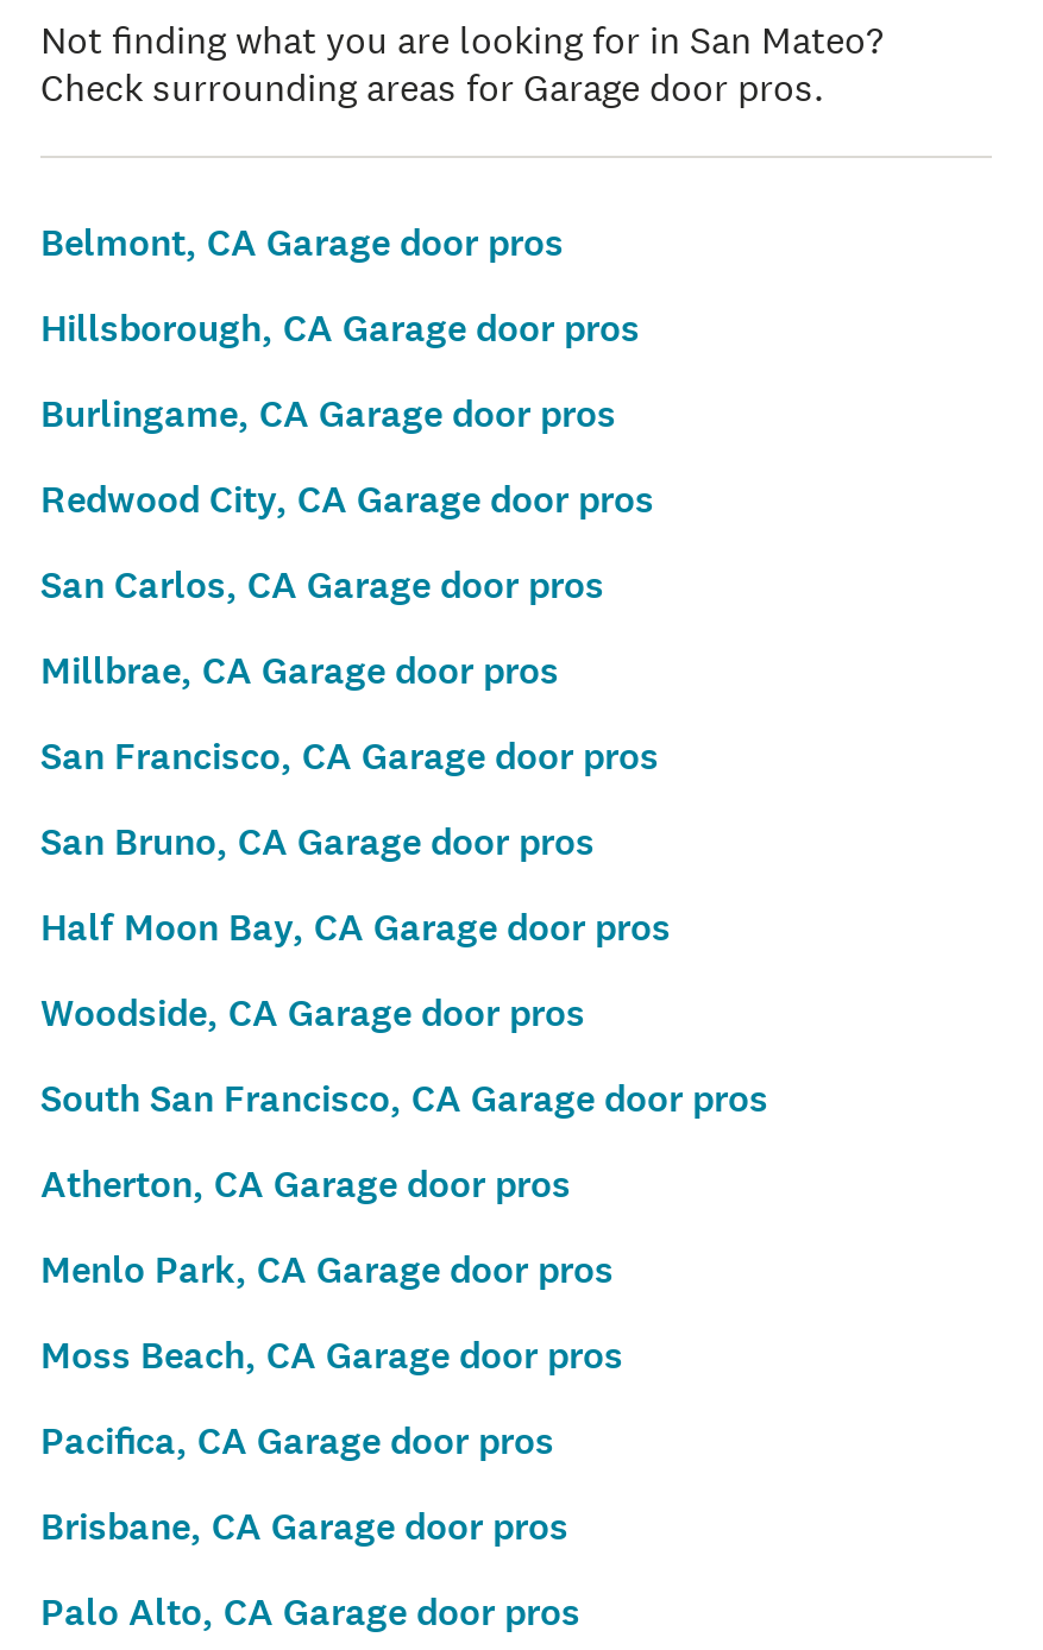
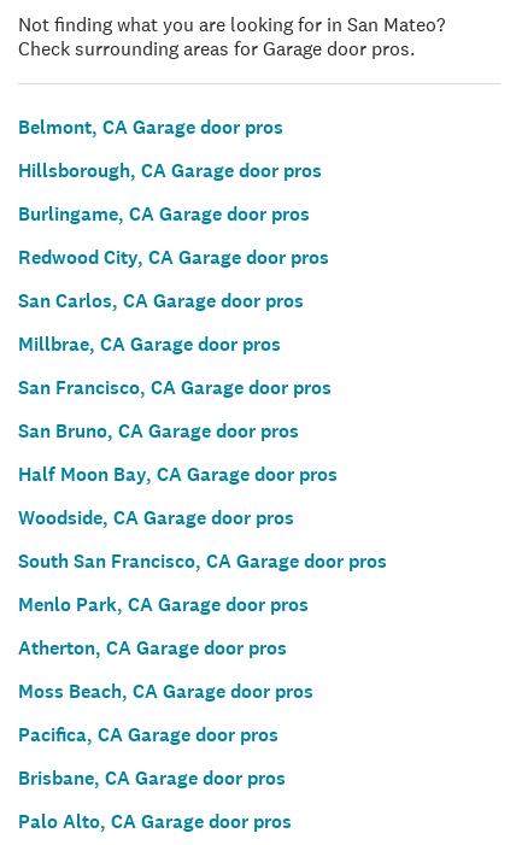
moved down: Atherton, CA Garage door pros

moved up: Menlo Park, CA Garage door pros
